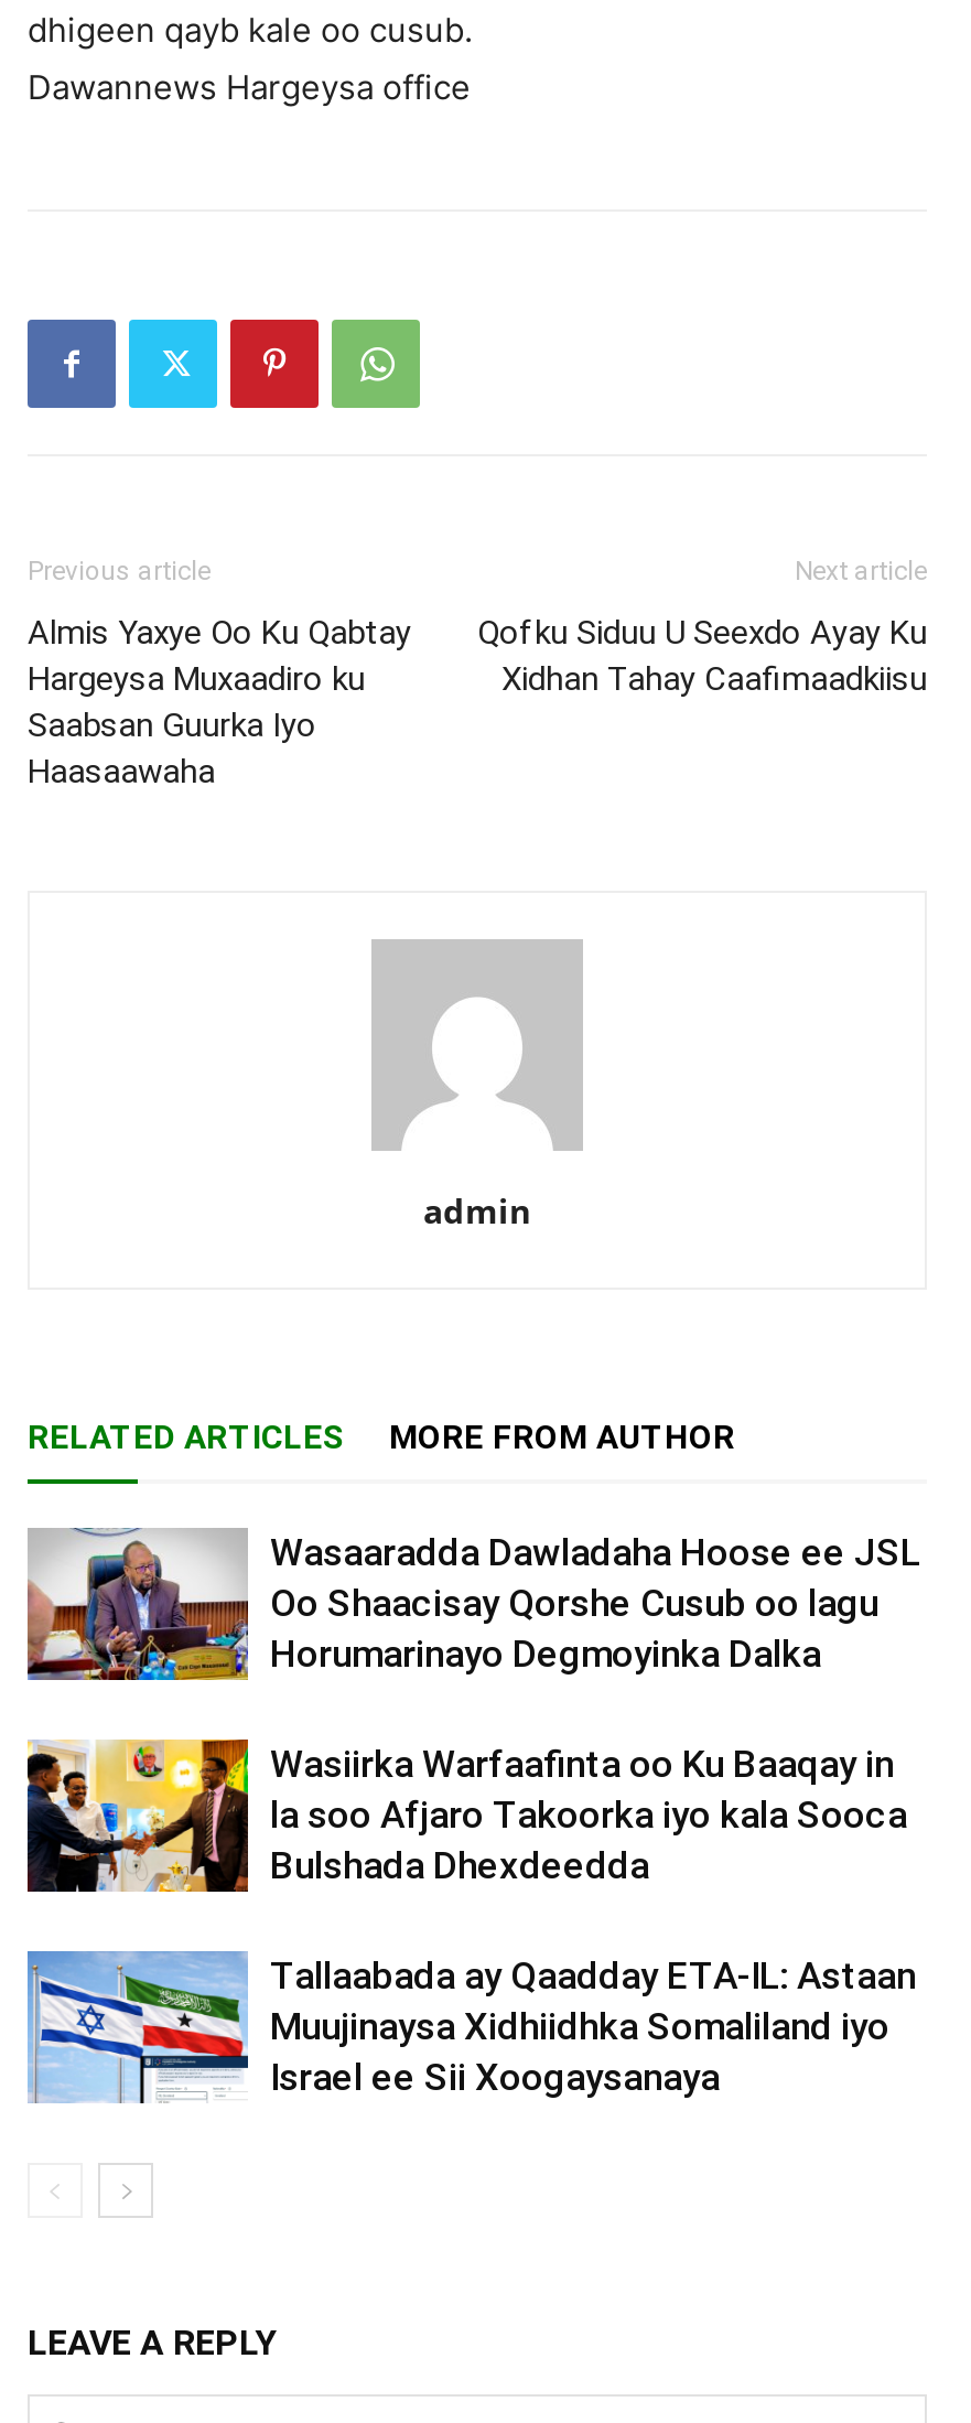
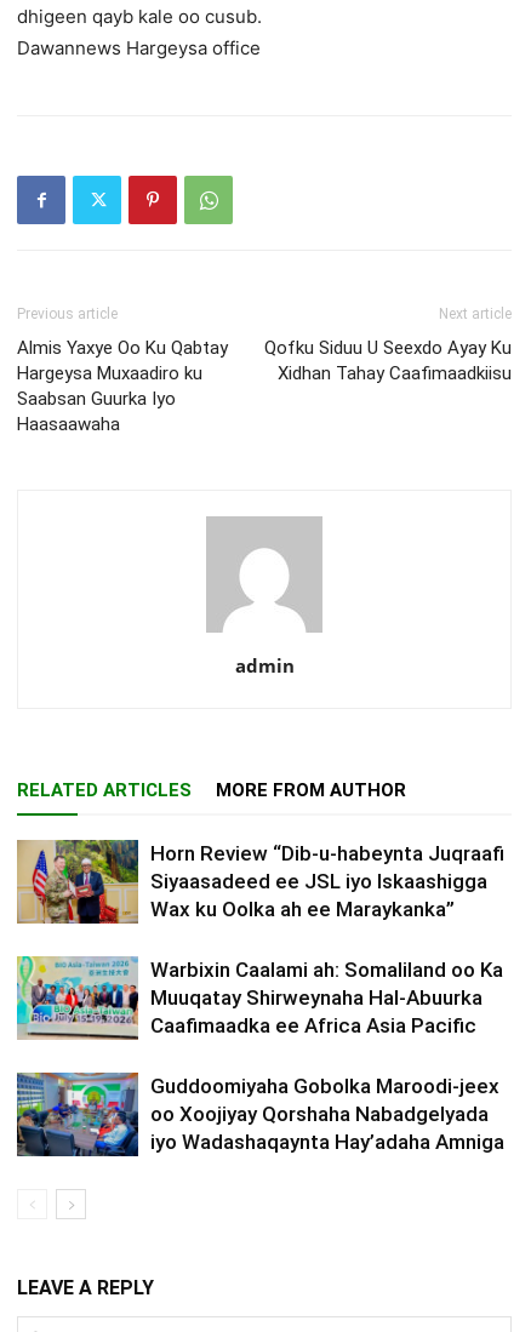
- [image]
- Wasaaradda Dawladaha Hoose ee JSL
- Oo Shaacisay Qorshe Cusub oo lagu
- Horumarinayo Degmoyinka Dalka
+ [image]
+ Horn Review “Dib-u-habeynta Juqraafi
+ Siyaasadeed ee JSL iyo Iskaashigga
+ Wax ku Oolka ah ee Maraykanka”

- [image]
- Wasiirka Warfaafinta oo Ku Baaqay in
- la soo Afjaro Takoorka iyo kala Sooca
- Bulshada Dhexdeedda
+ [image]
+ Warbixin Caalami ah: Somaliland oo Ka
+ Muuqatay Shirweynaha Hal-Abuurka
+ Caafimaadka ee Africa Asia Pacific

- [image]
- Tallaabada ay Qaadday ETA-IL: Astaan
- Muujinaysa Xidhiidhka Somaliland iyo
- Israel ee Sii Xoogaysanaya
+ [image]
+ Guddoomiyaha Gobolka Maroodi-jeex
+ oo Xoojiyay Qorshaha Nabadgelyada
+ iyo Wadashaqaynta Hay’adaha Amniga
